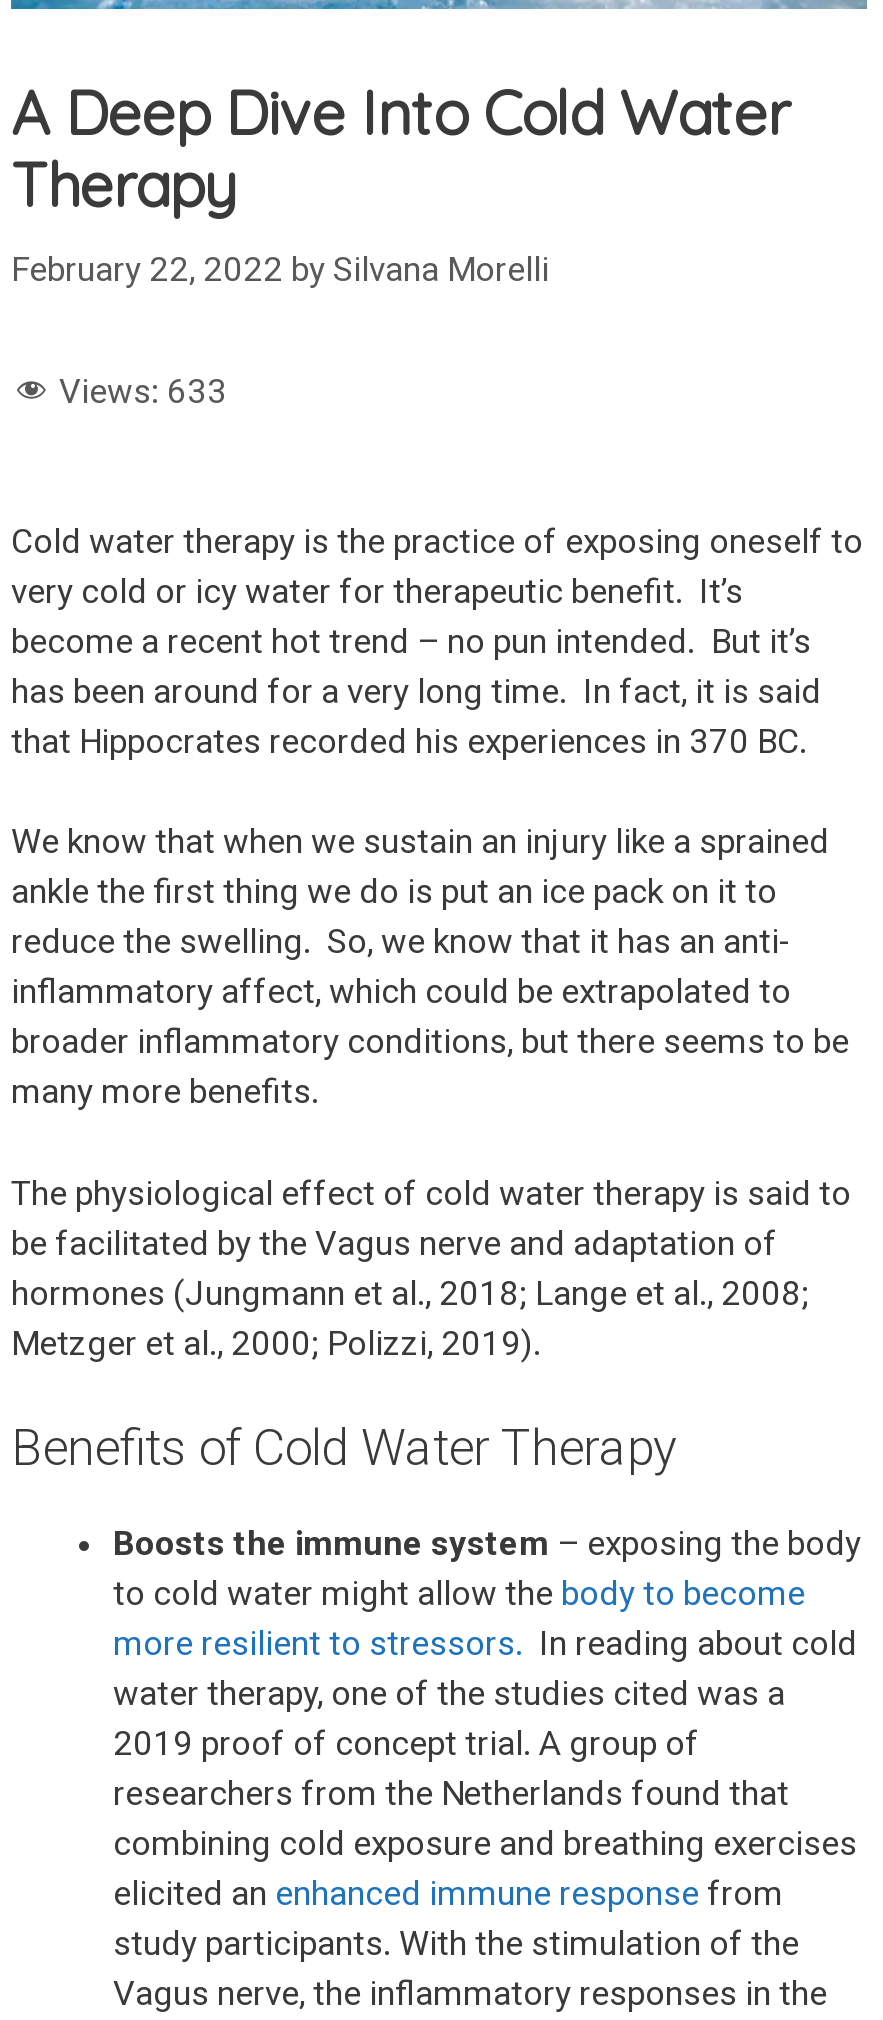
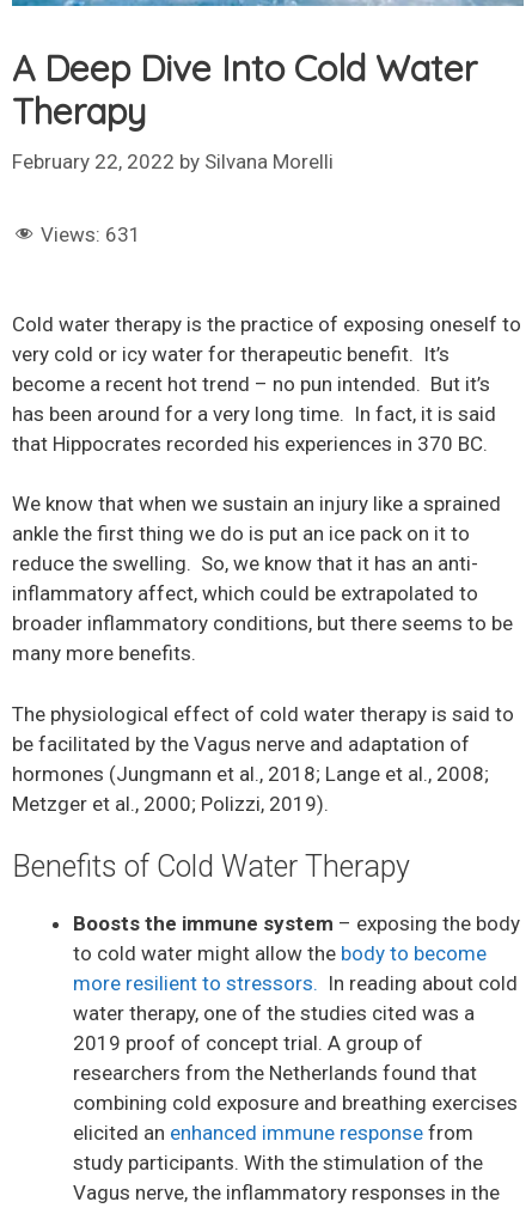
- Views: 633
+ Views: 631
